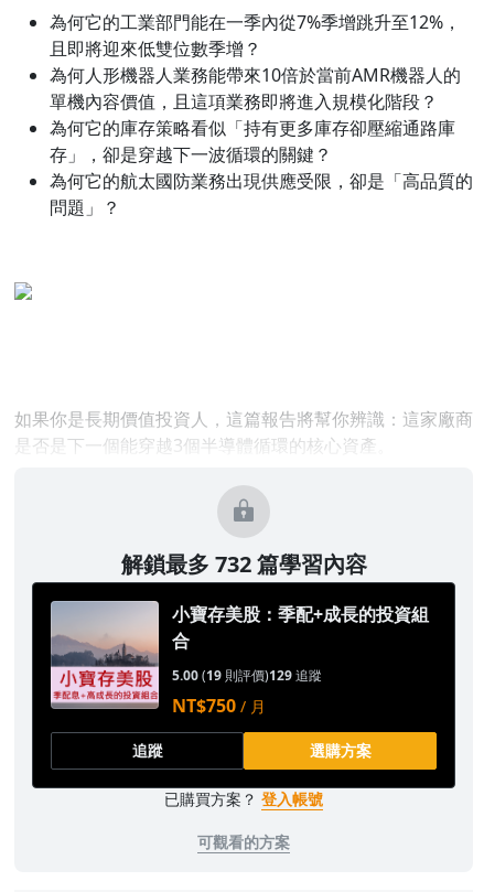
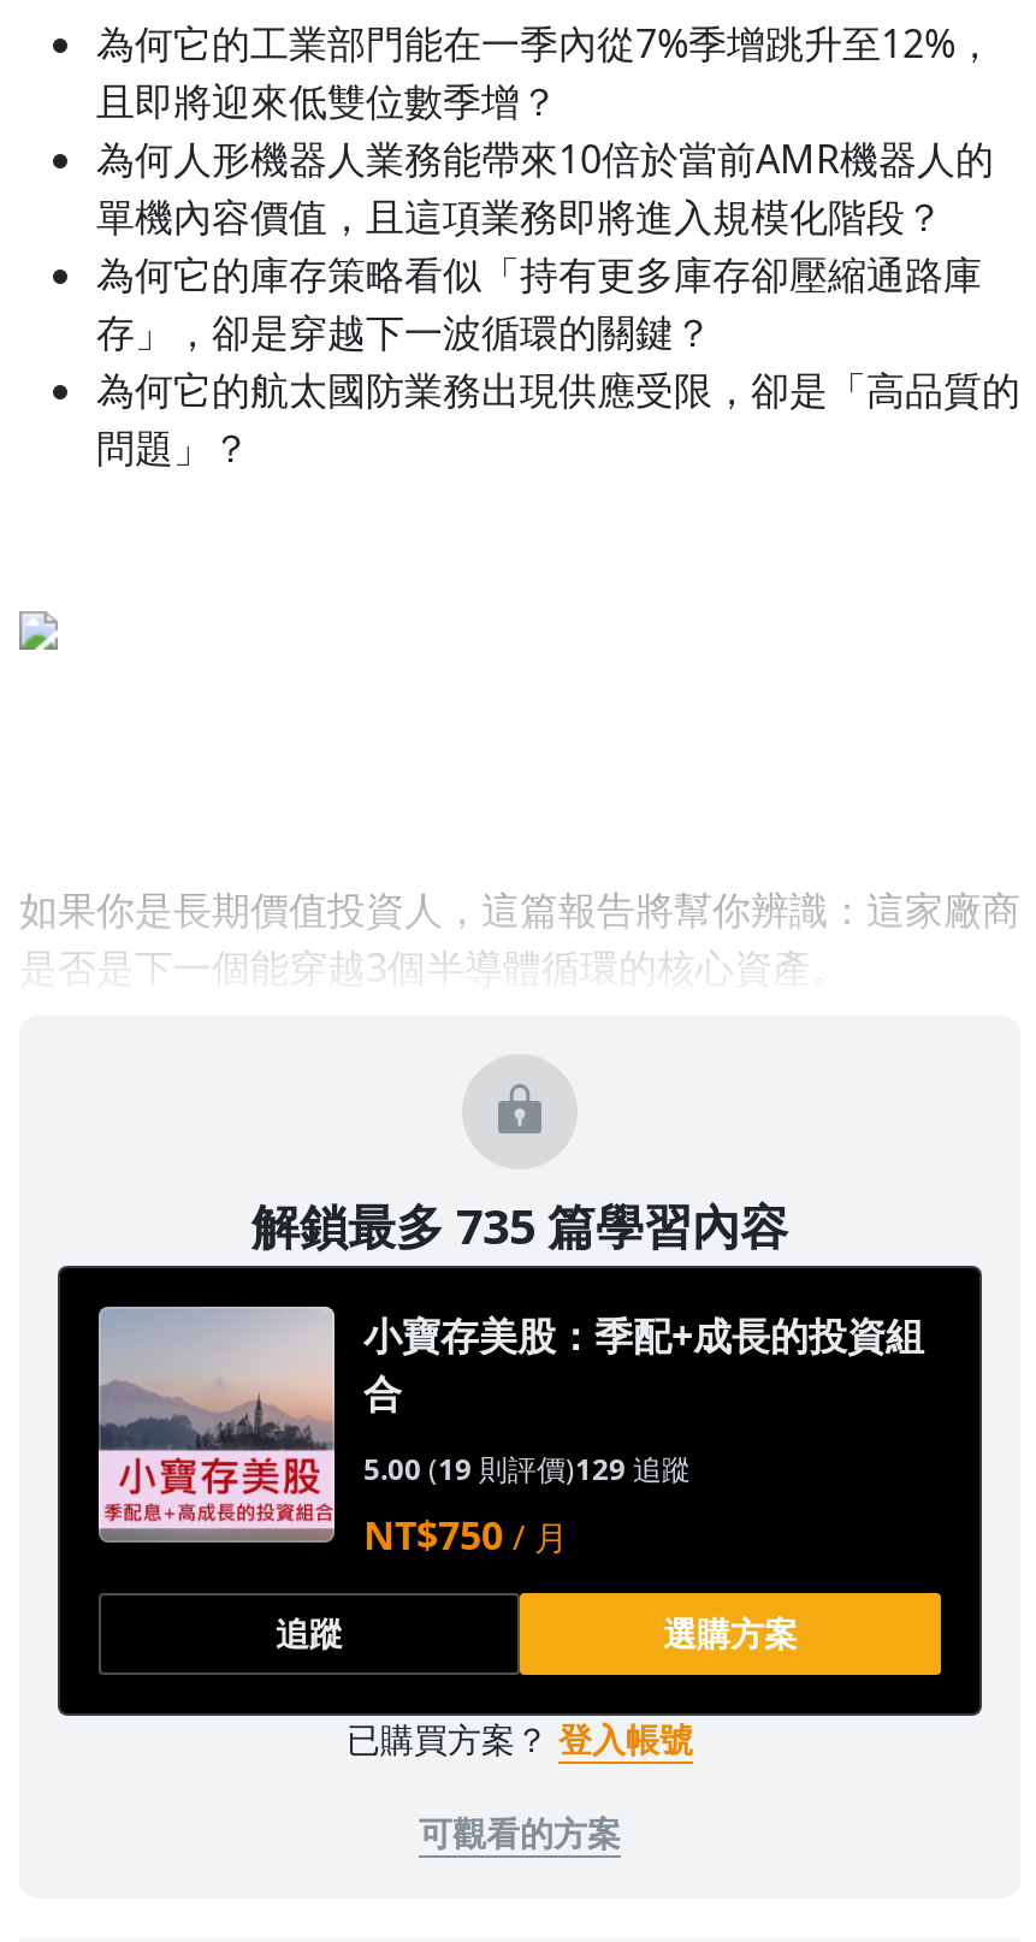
- 解鎖最多 732 篇學習內容
+ 解鎖最多 735 篇學習內容
